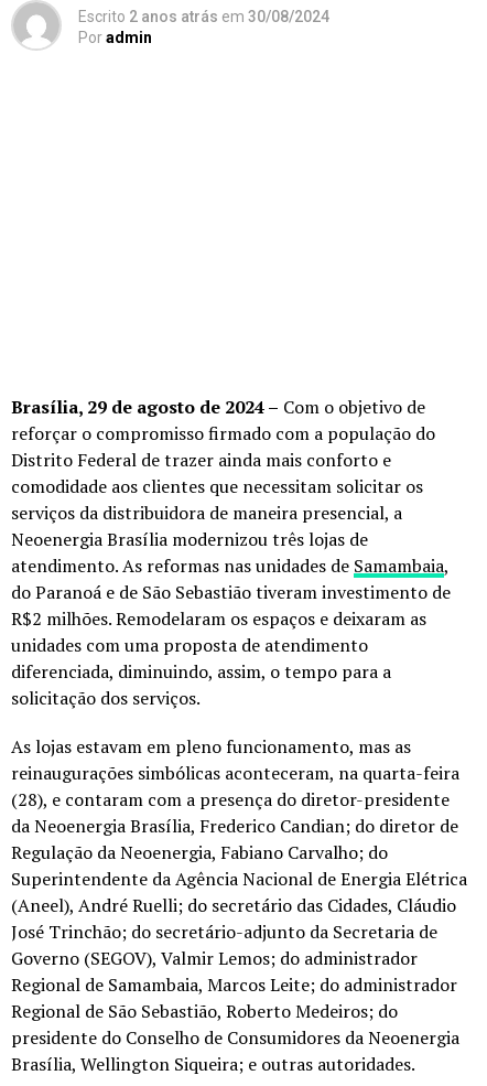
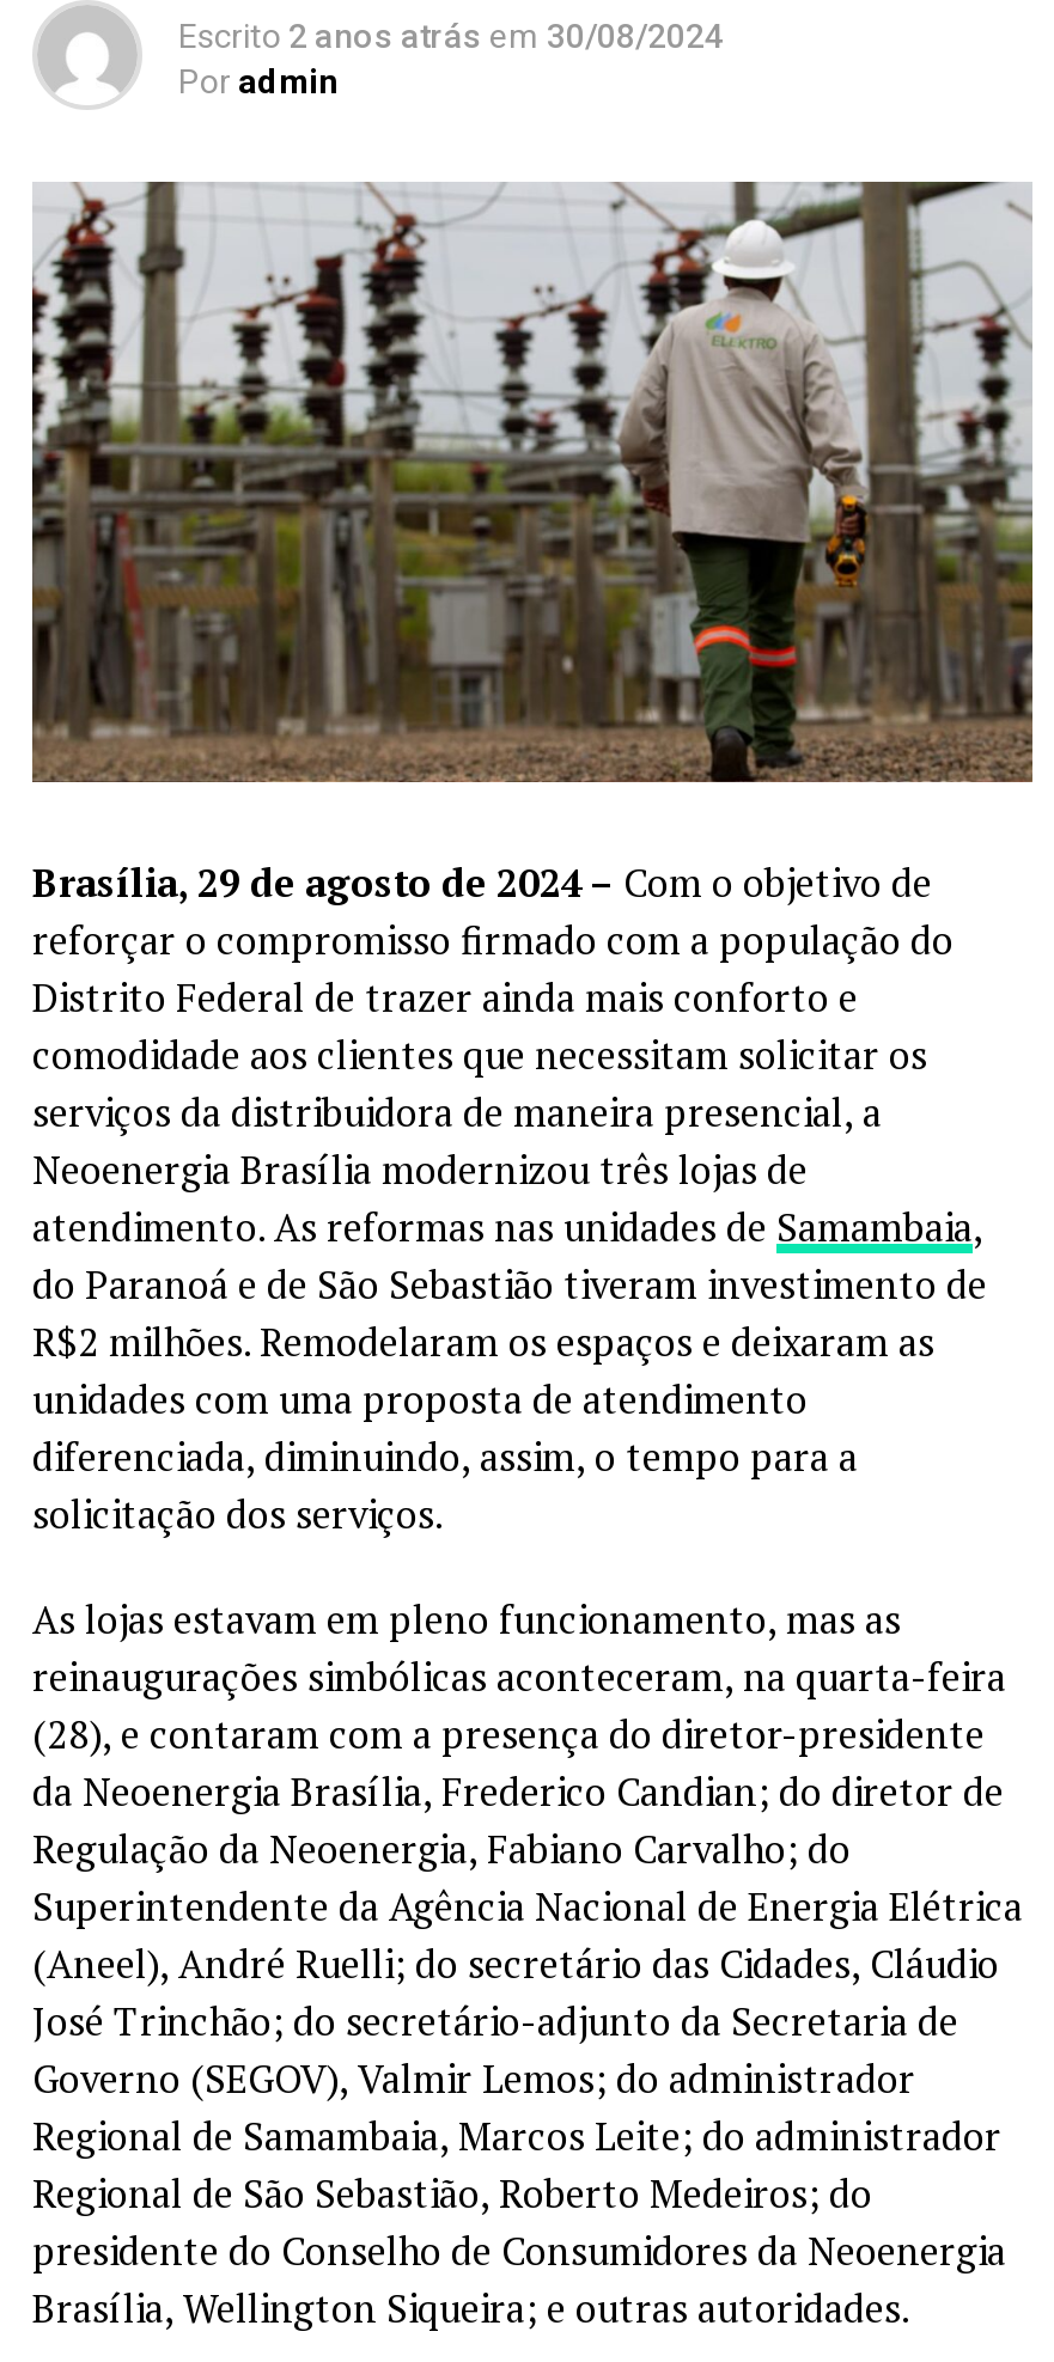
+ [image]
